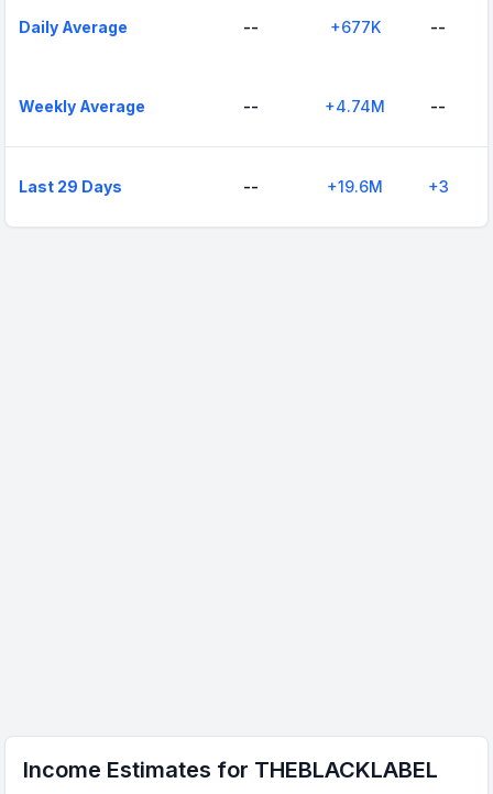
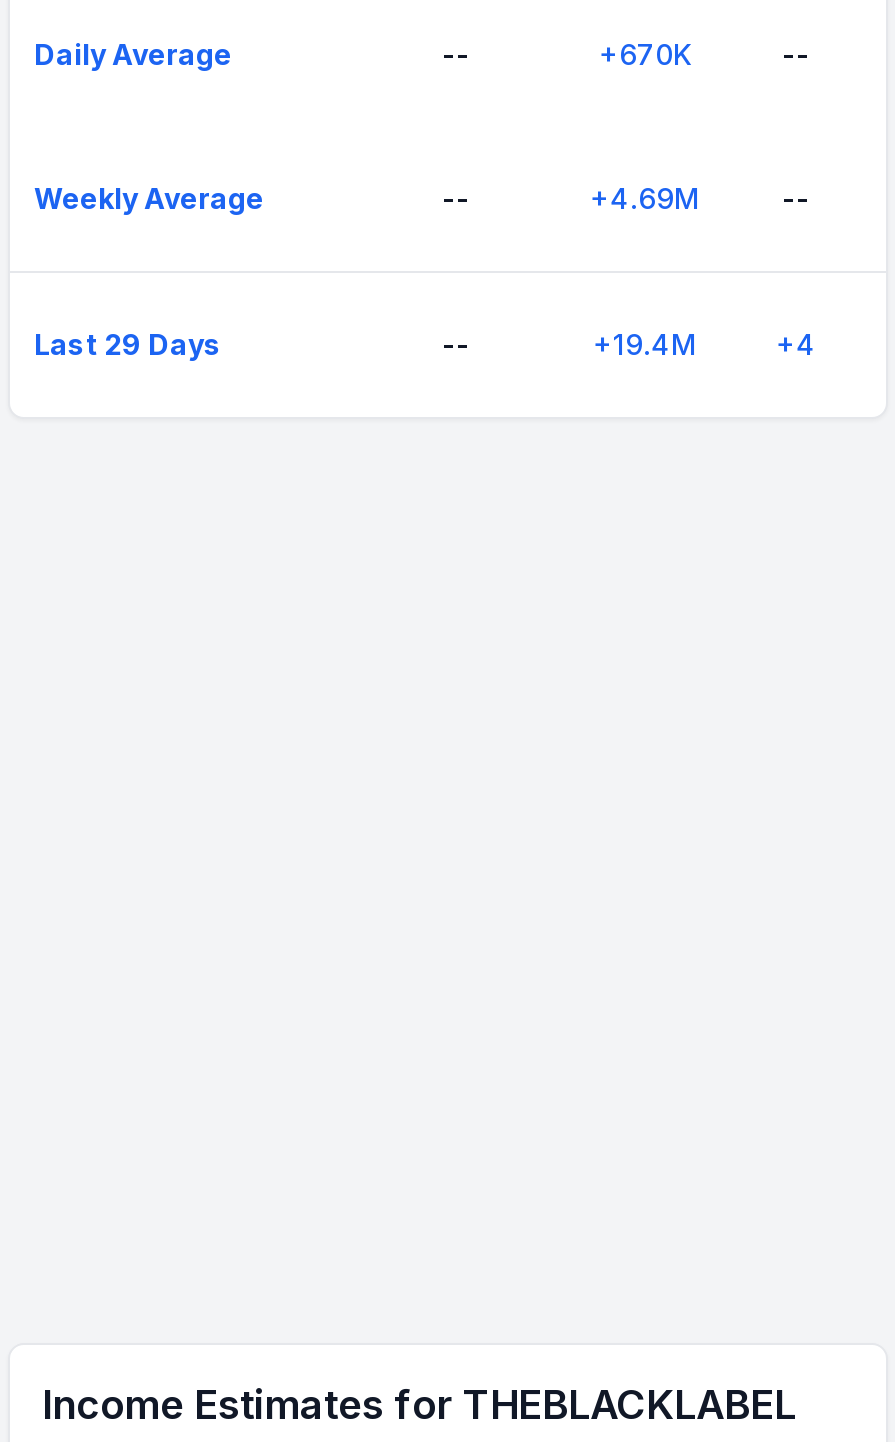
- + 677K
+ + 670K

- +4.74M
+ +4.69M

- +19.6M
- +3
+ +19.4M
+ +4
